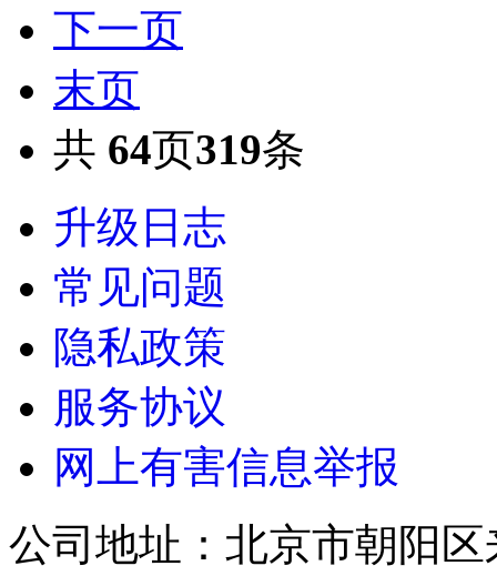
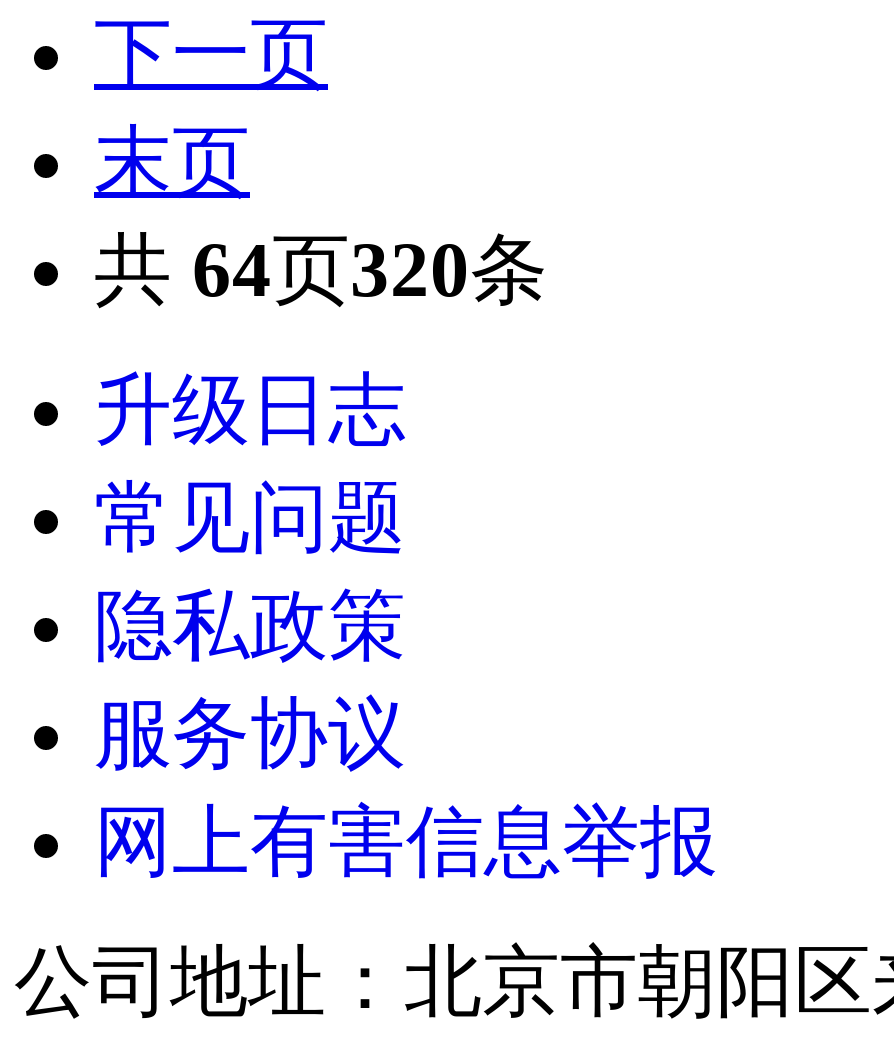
- 共64页319条
+ 共64页320条
